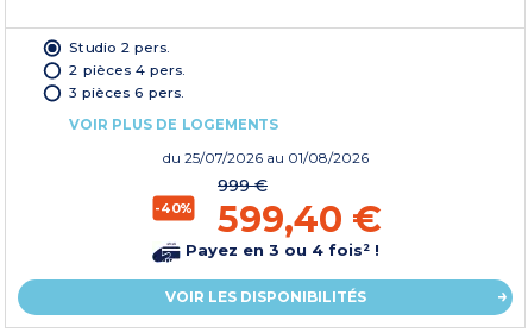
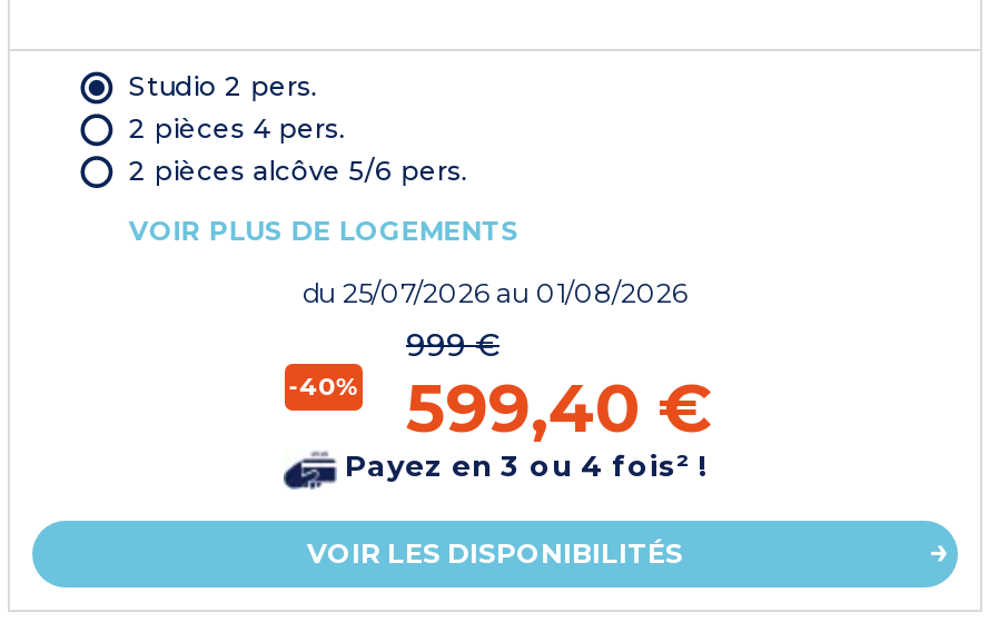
- 3 pièces 6 pers.
+ 2 pièces alcôve 5/6 pers.
